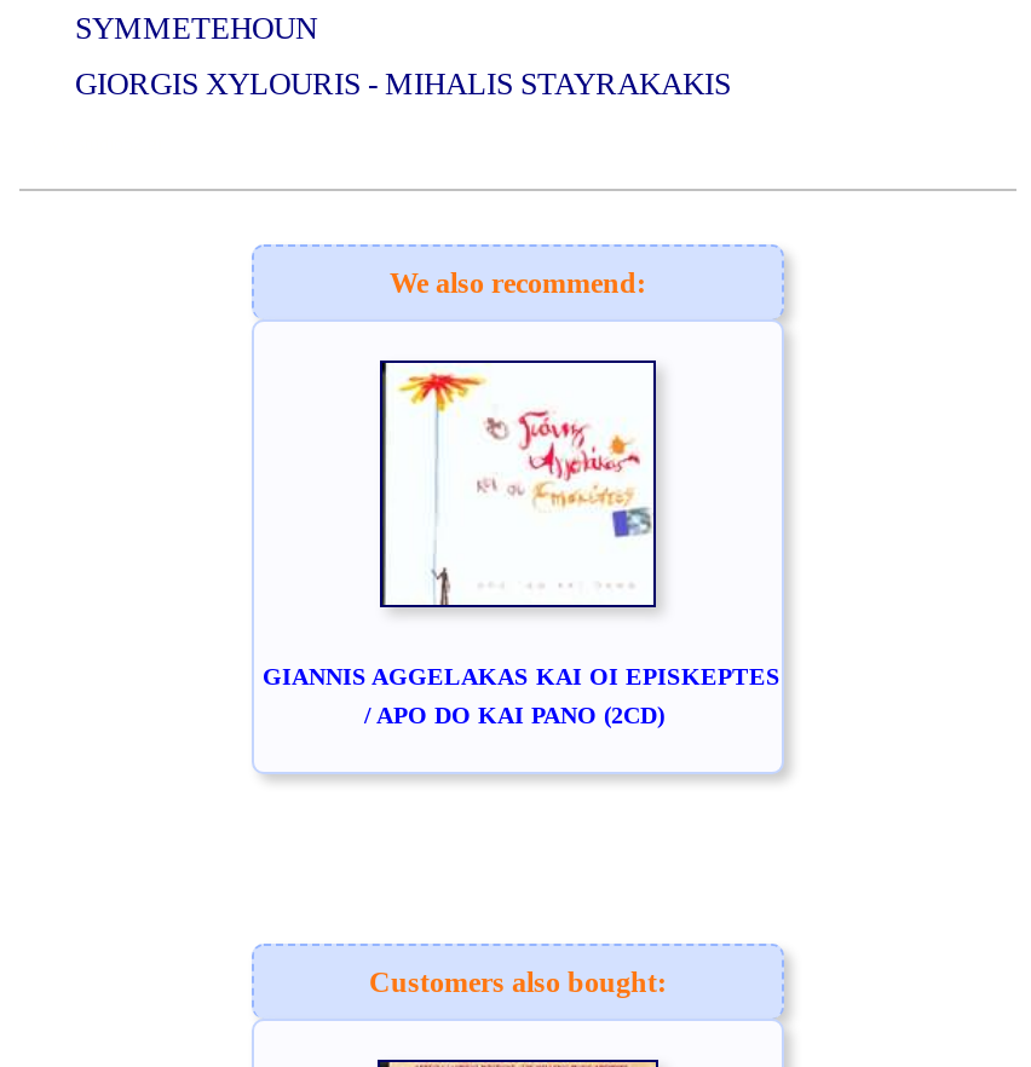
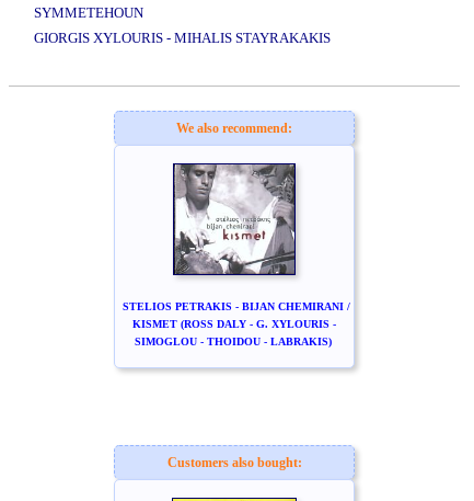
- [image]
- GIANNIS AGGELAKAS KAI OI EPISKEPTES
- / APO DO KAI PANO (2CD)
+ [image]
+ STELIOS PETRAKIS - BIJAN CHEMIRANI /
+ KISMET (ROSS DALY - G. XYLOURIS -
+ SIMOGLOU - THOIDOU - LABRAKIS)
